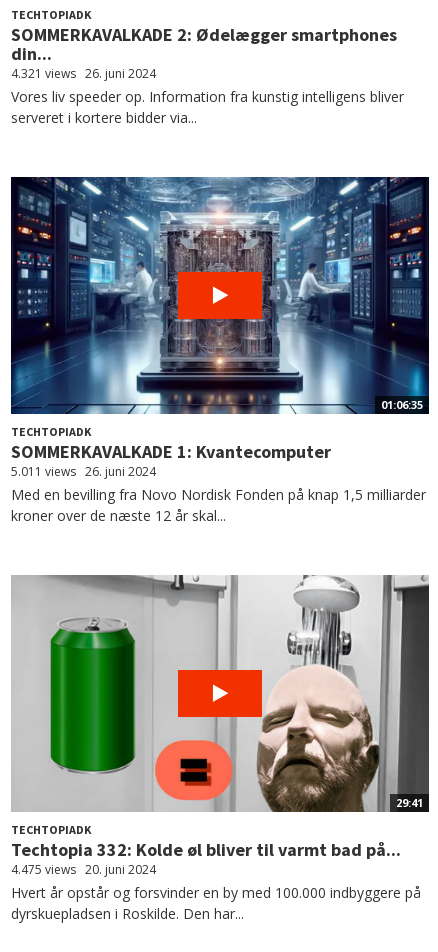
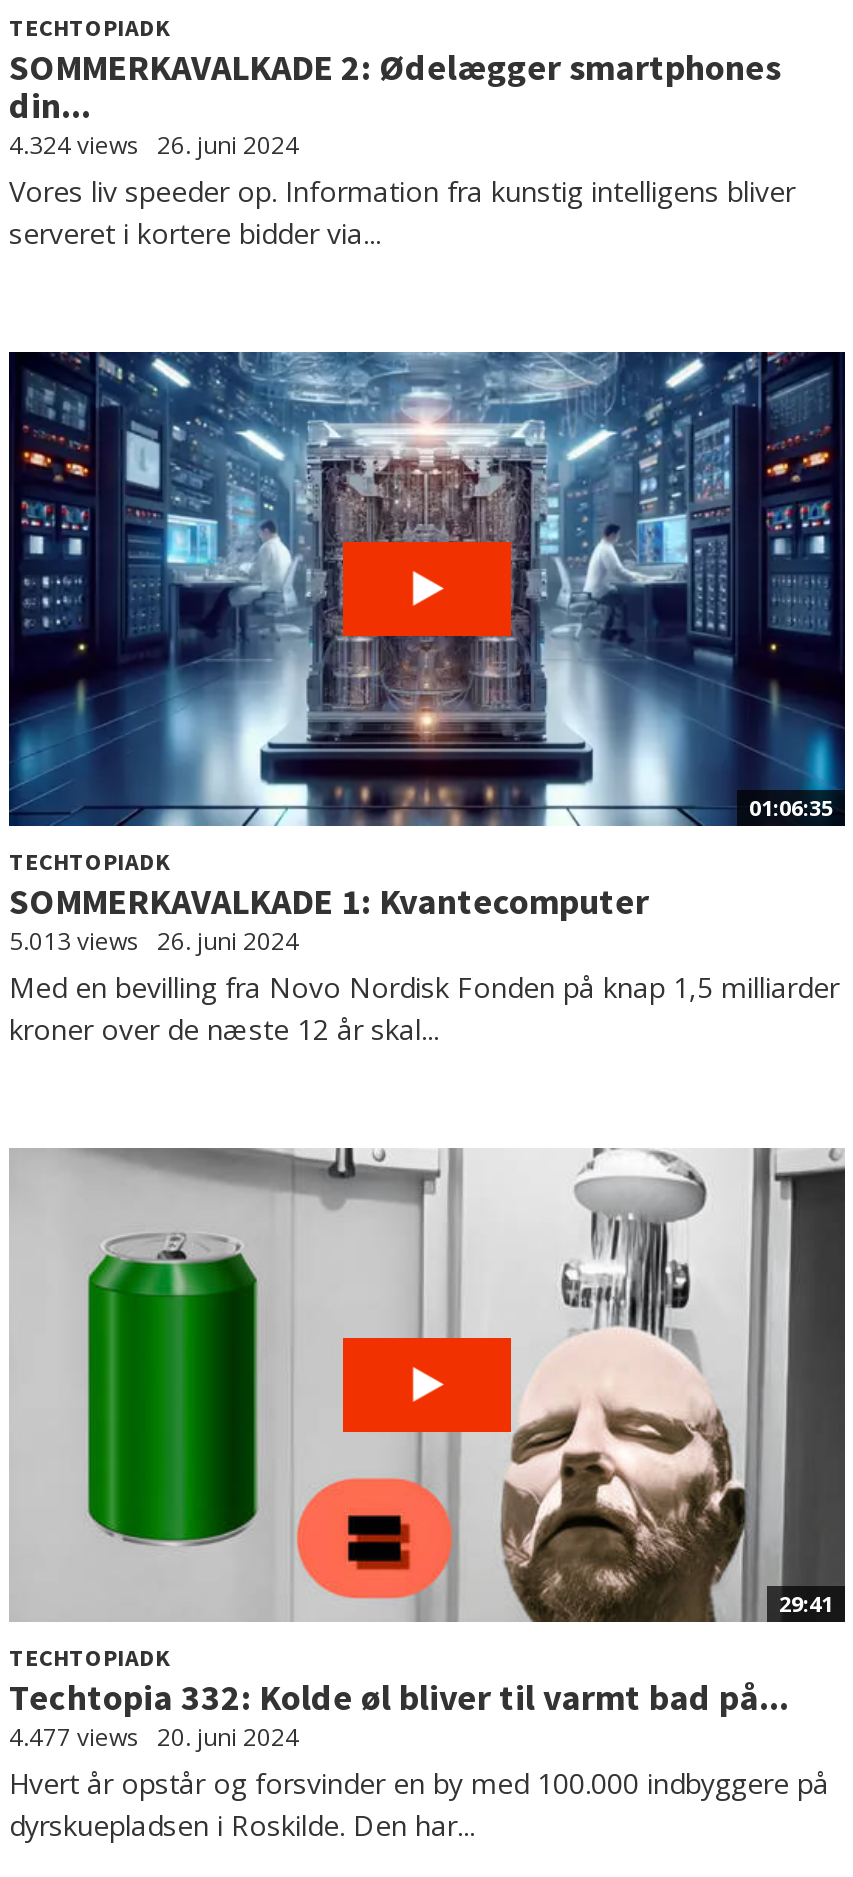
- 4.321 views 26. juni 2024
+ 4.324 views 26. juni 2024

- 5.011 views 26. juni 2024
+ 5.013 views 26. juni 2024

- 4.475 views 20. juni 2024
+ 4.477 views 20. juni 2024
